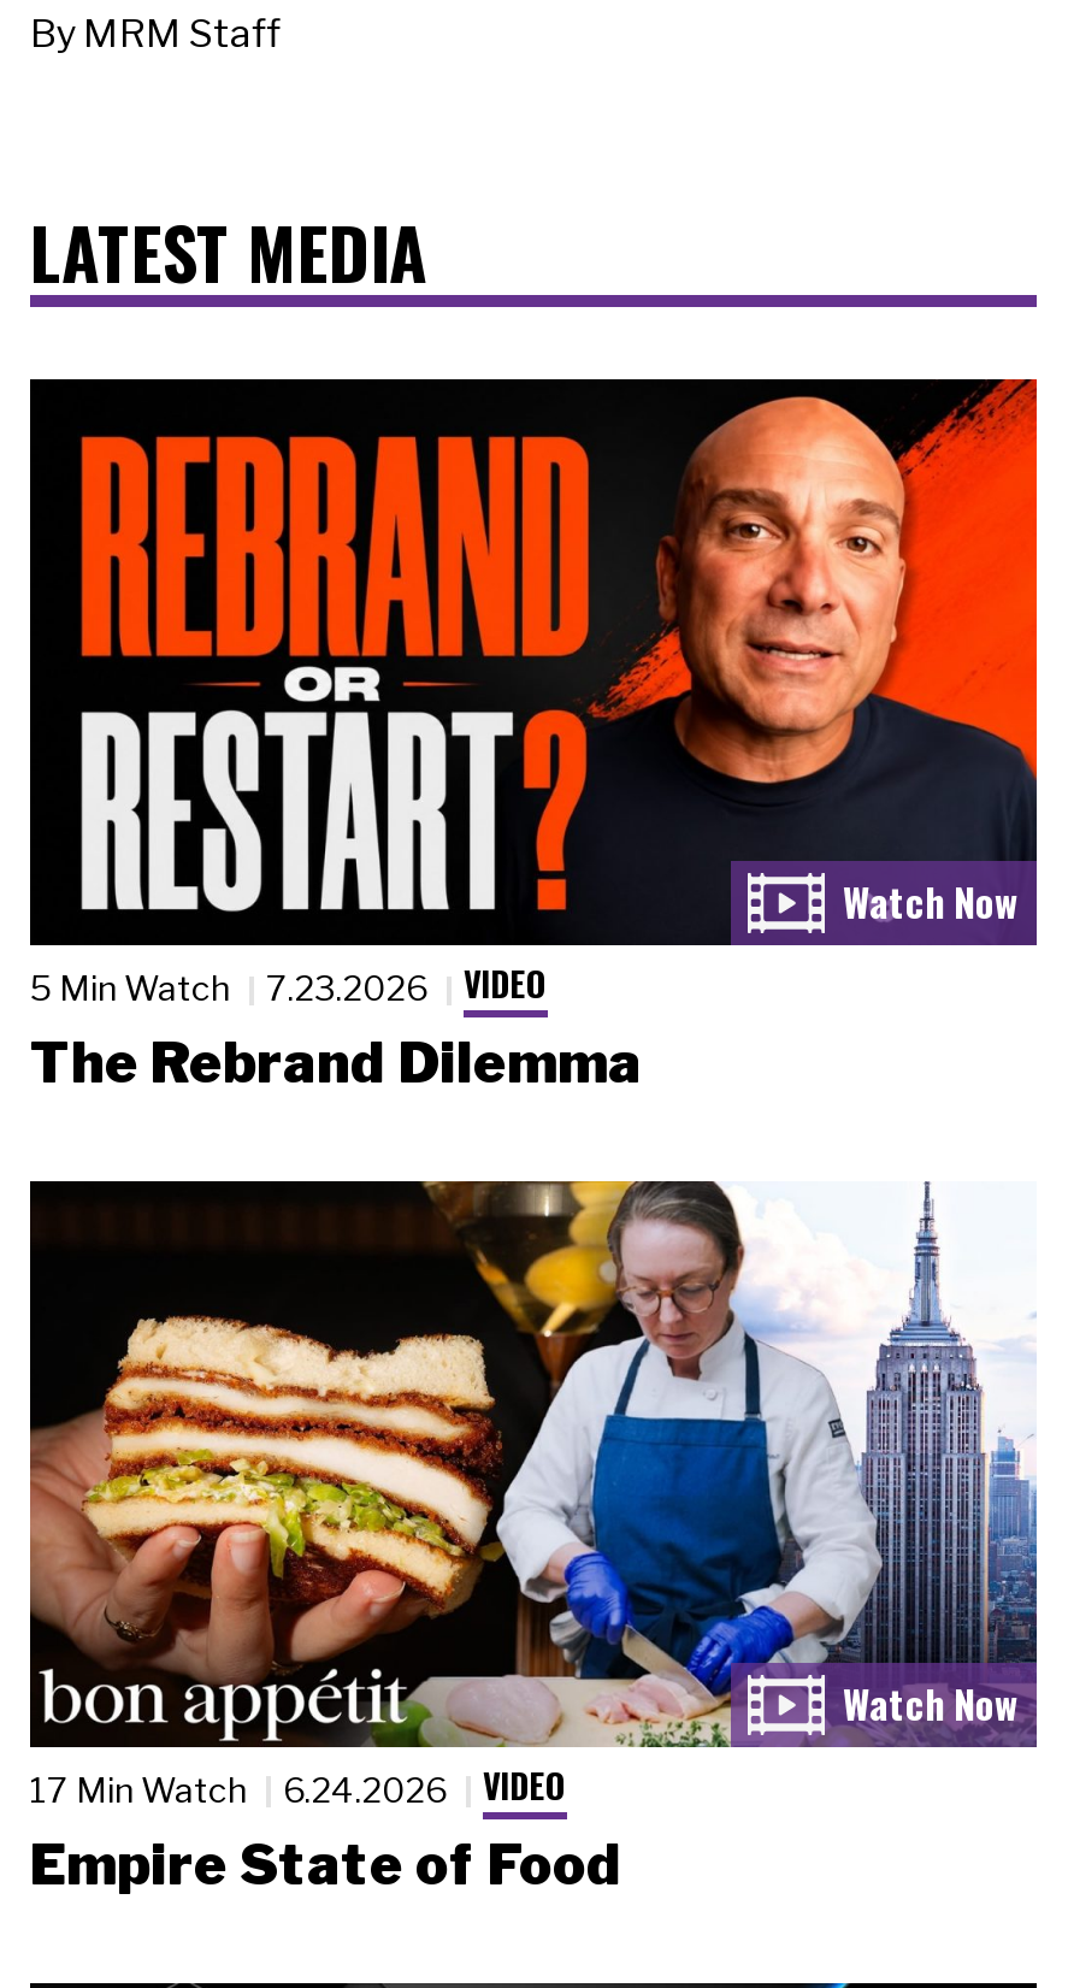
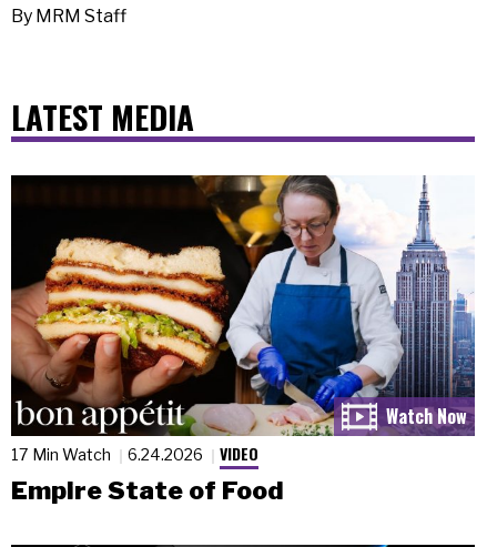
- [image]
- 5 Min Watch
- 7.23.2026
- VIDEO
- The Rebrand Dilemma
